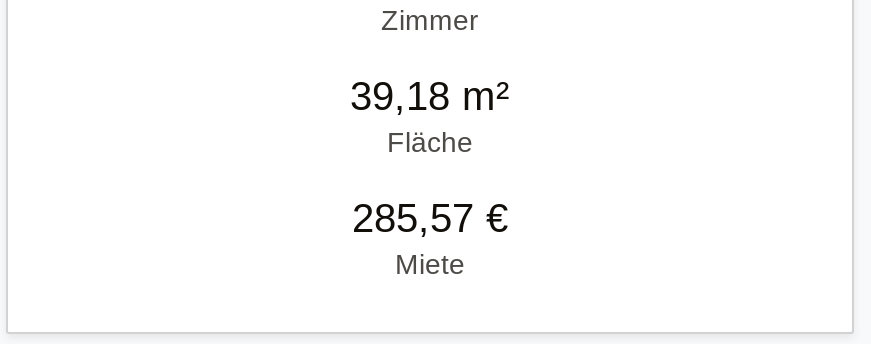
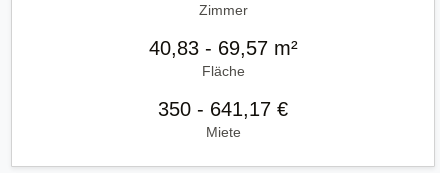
- 39,18 m²
+ 40,83 - 69,57 m²

- 285,57 €
+ 350 - 641,17 €
